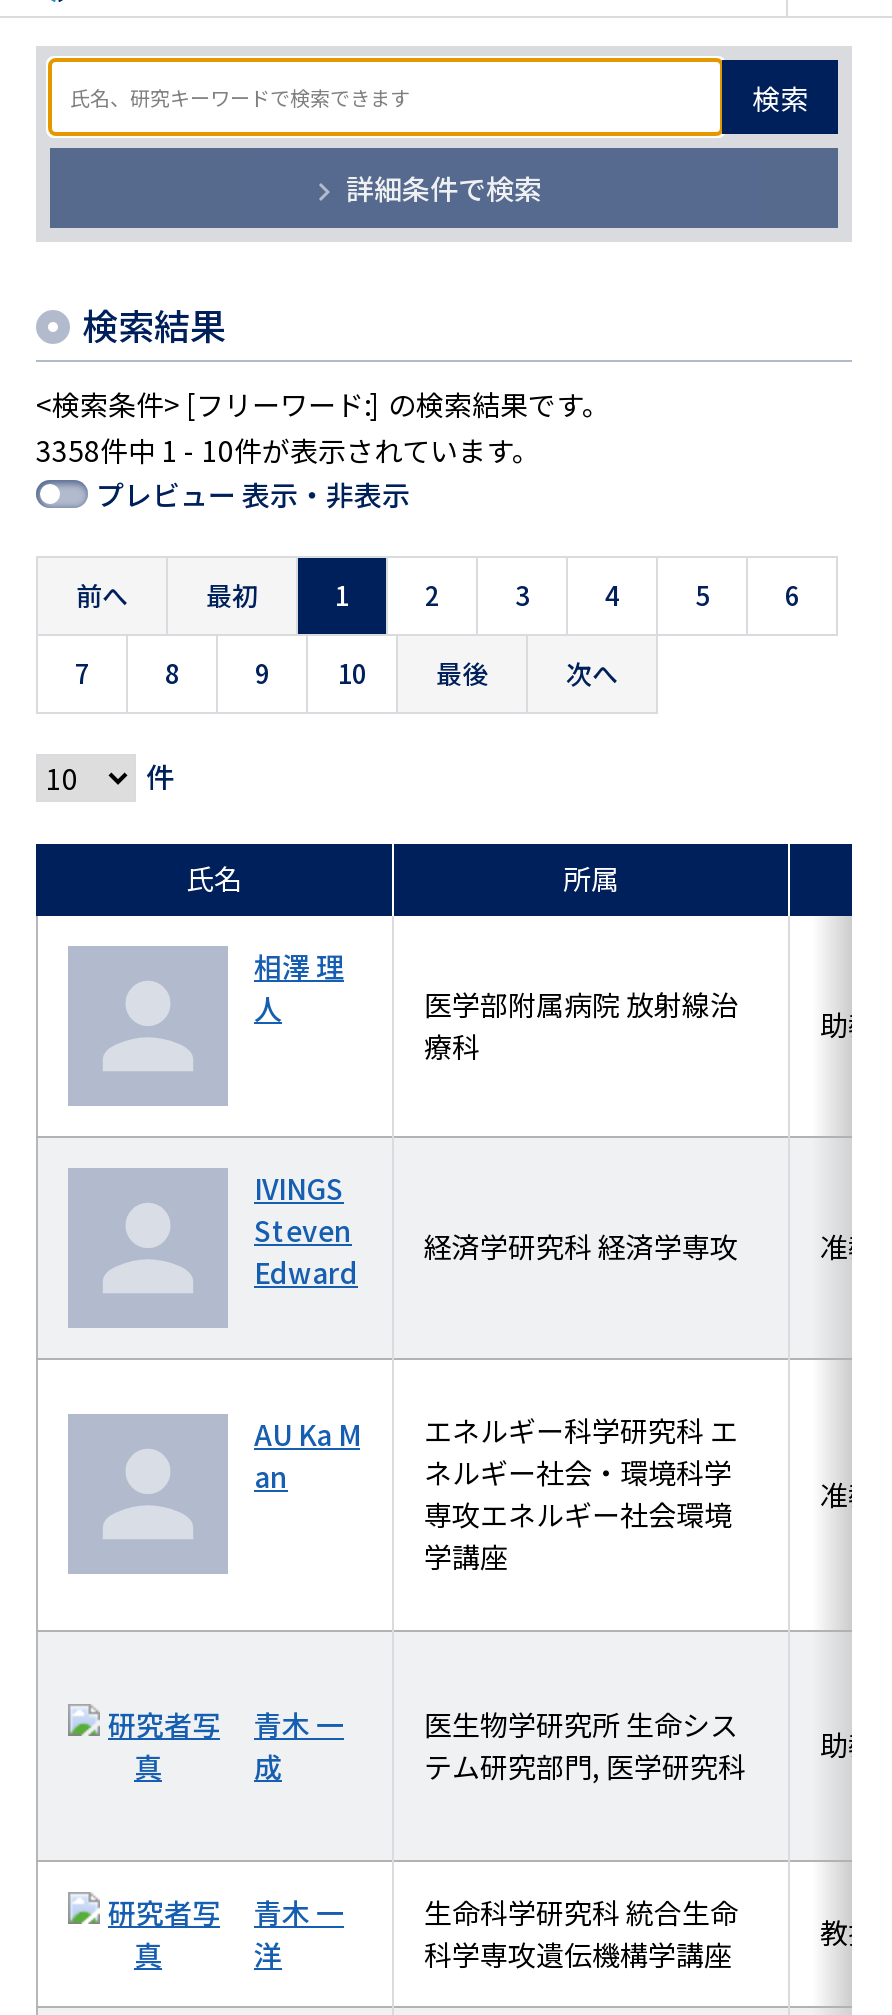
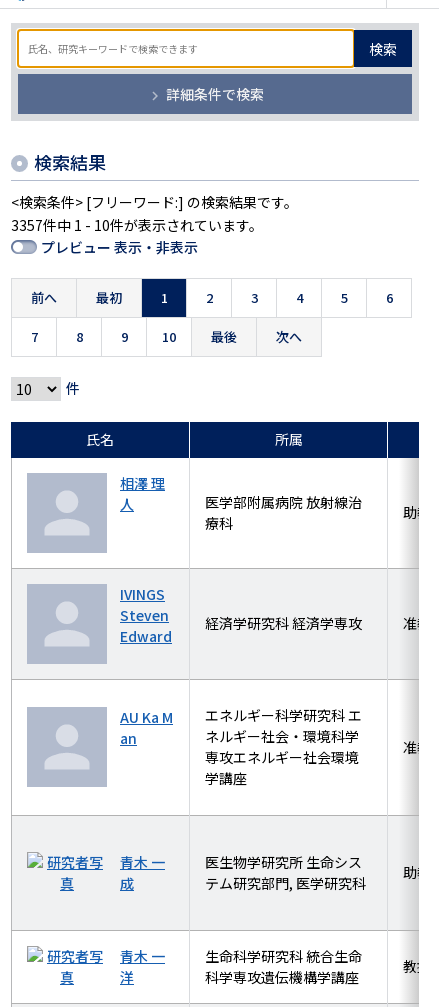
- 3358件中 1 - 10件が表示されています。
+ 3357件中 1 - 10件が表示されています。
